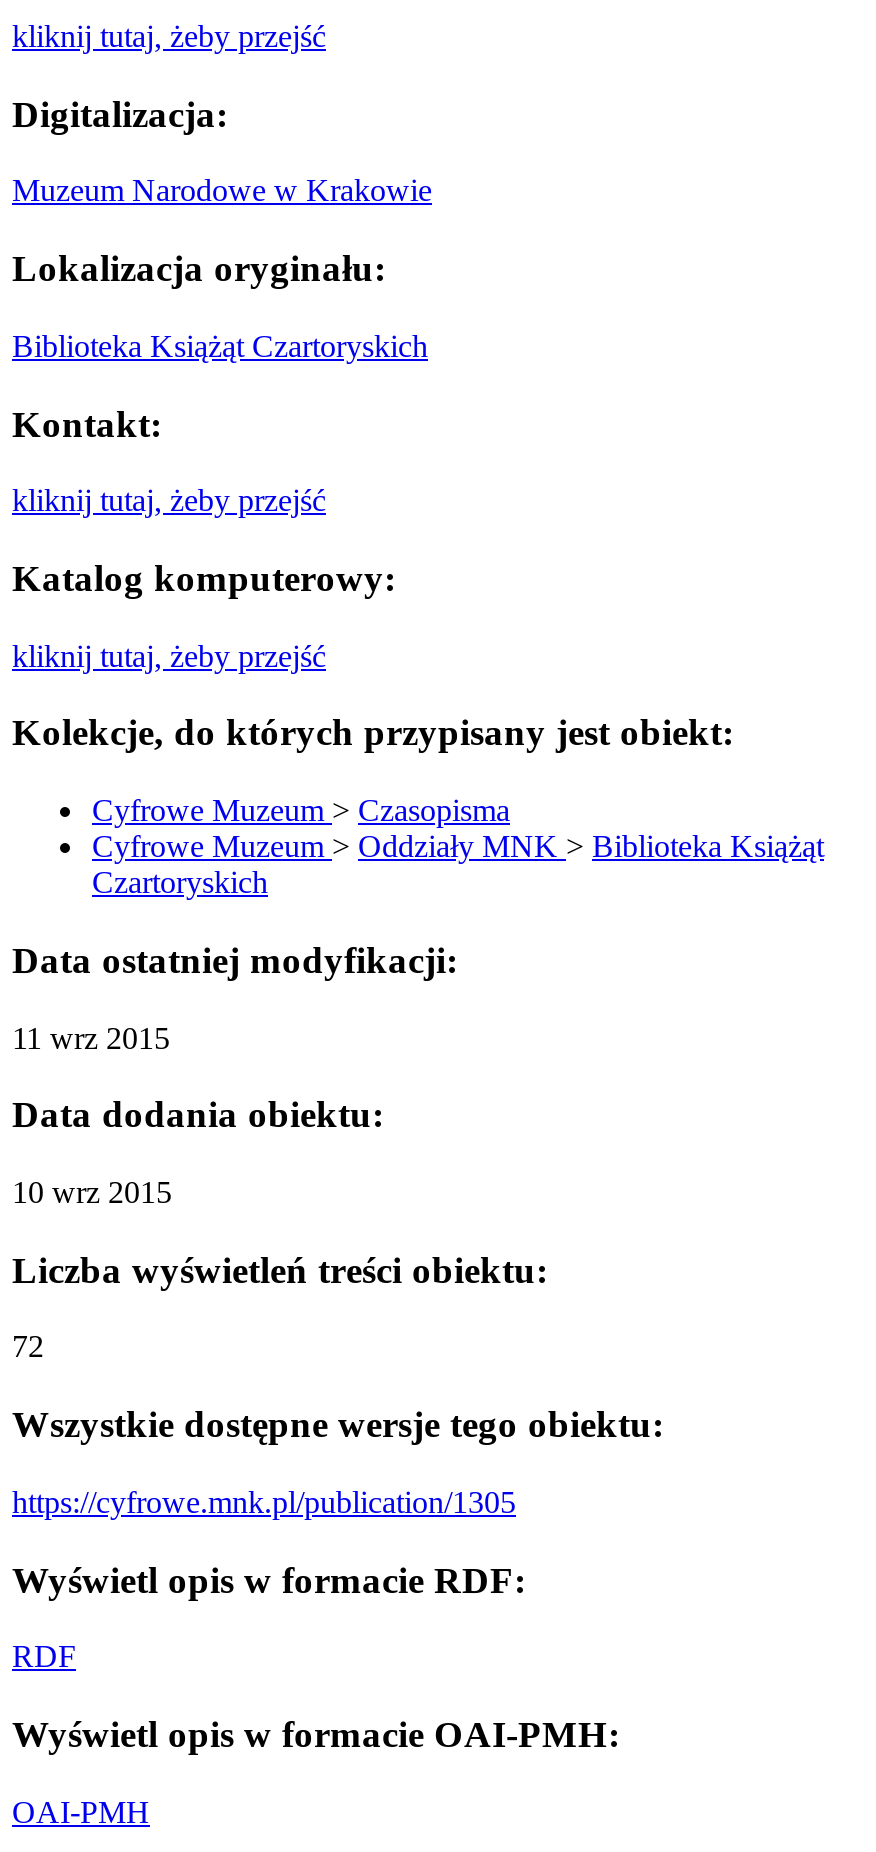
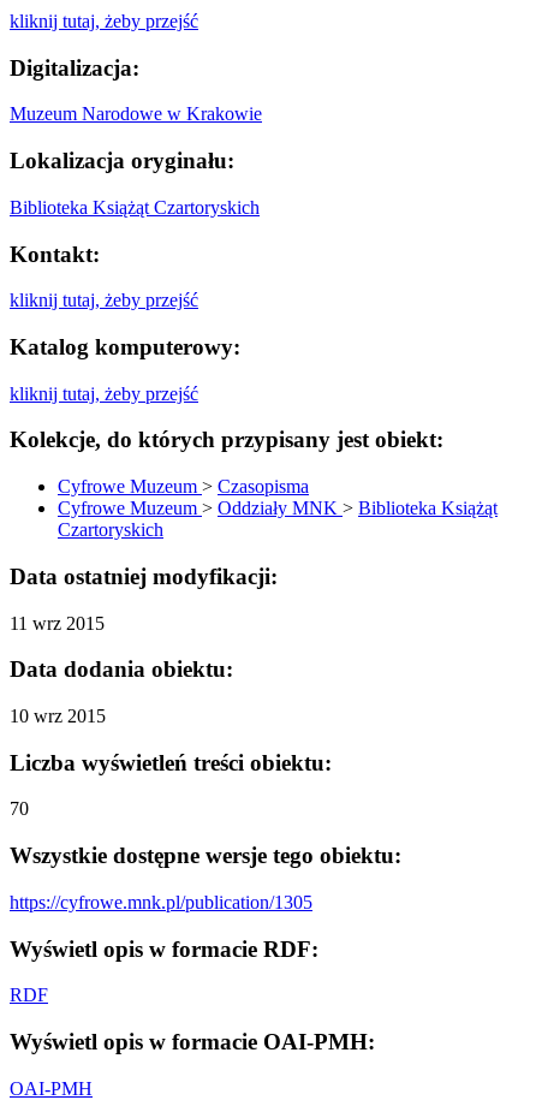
- 72
+ 70
